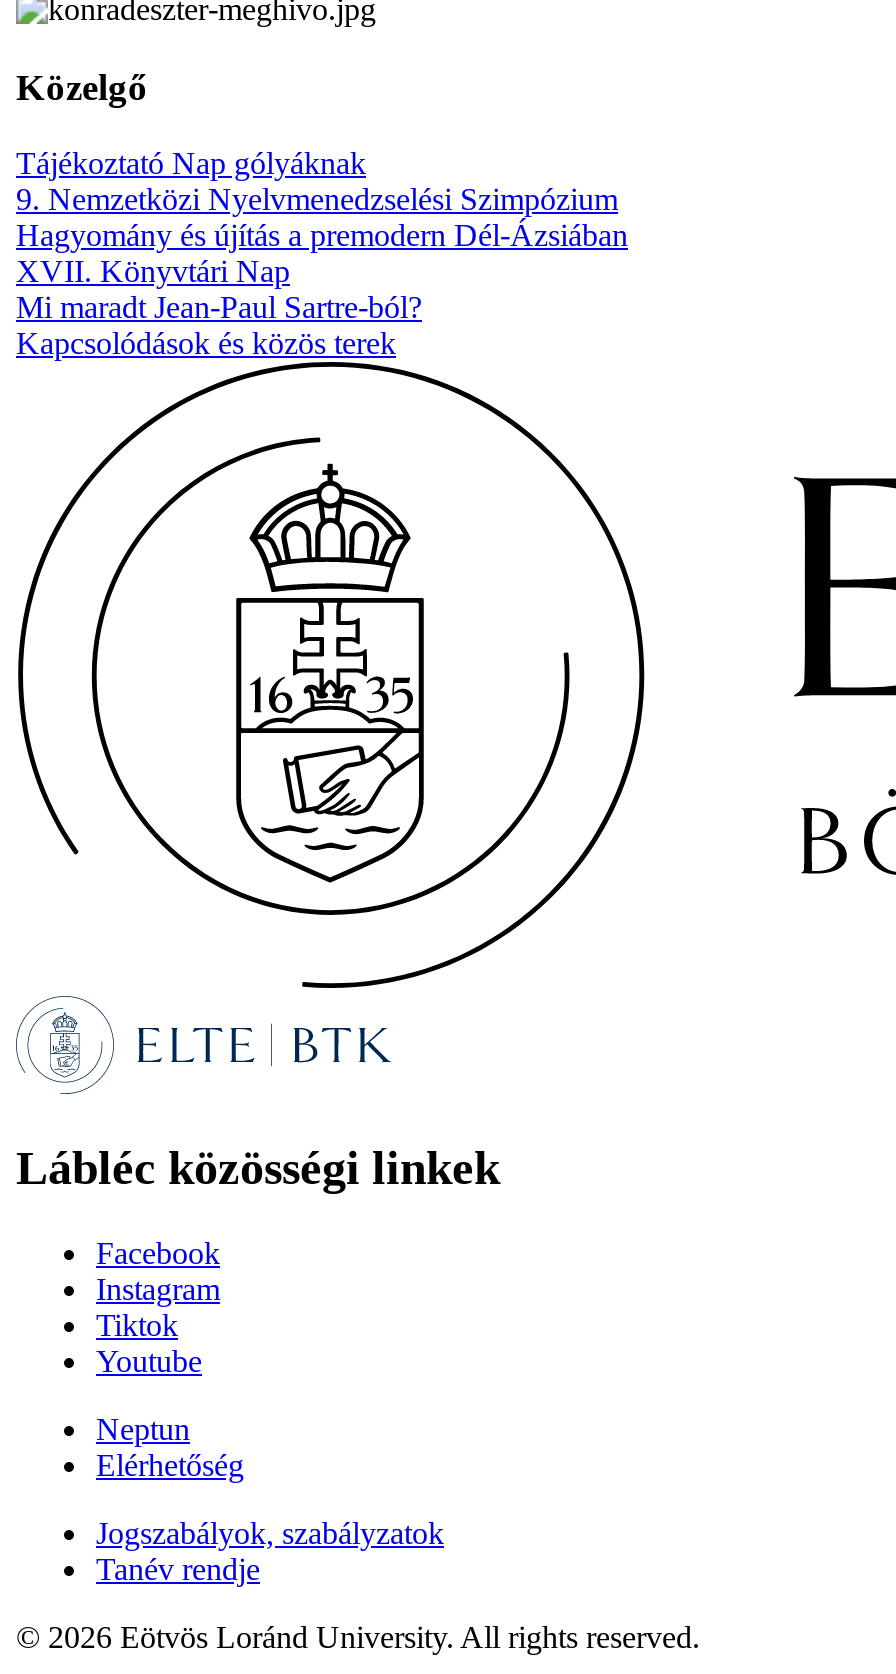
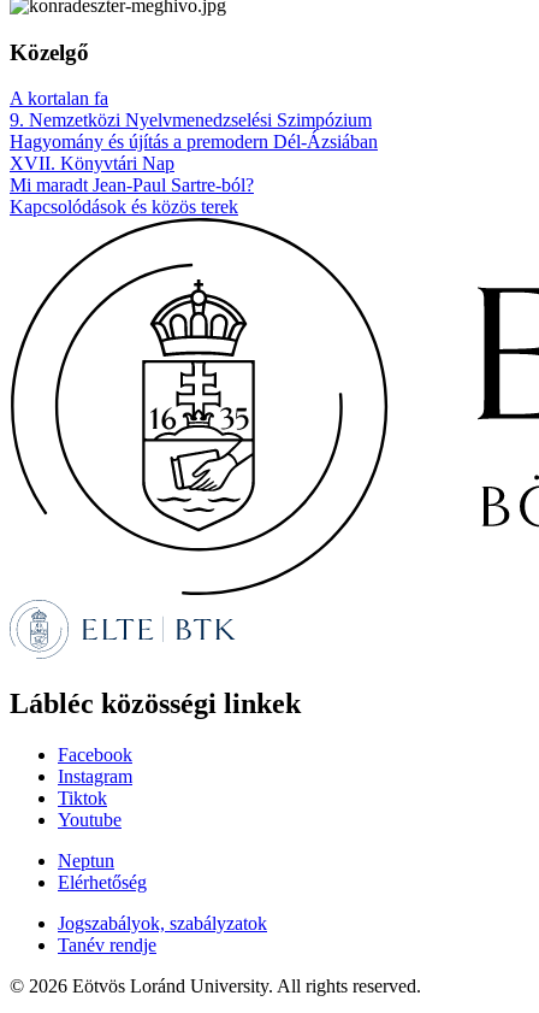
- Tájékoztató Nap gólyáknak
+ A kortalan fa
